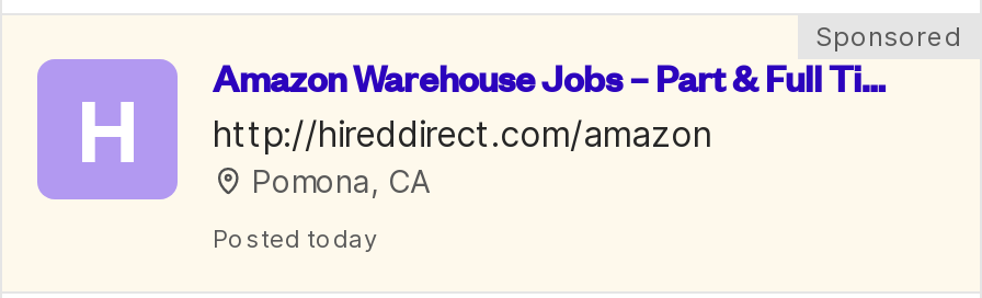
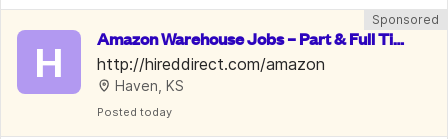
- Pomona, CA
+ Haven, KS
